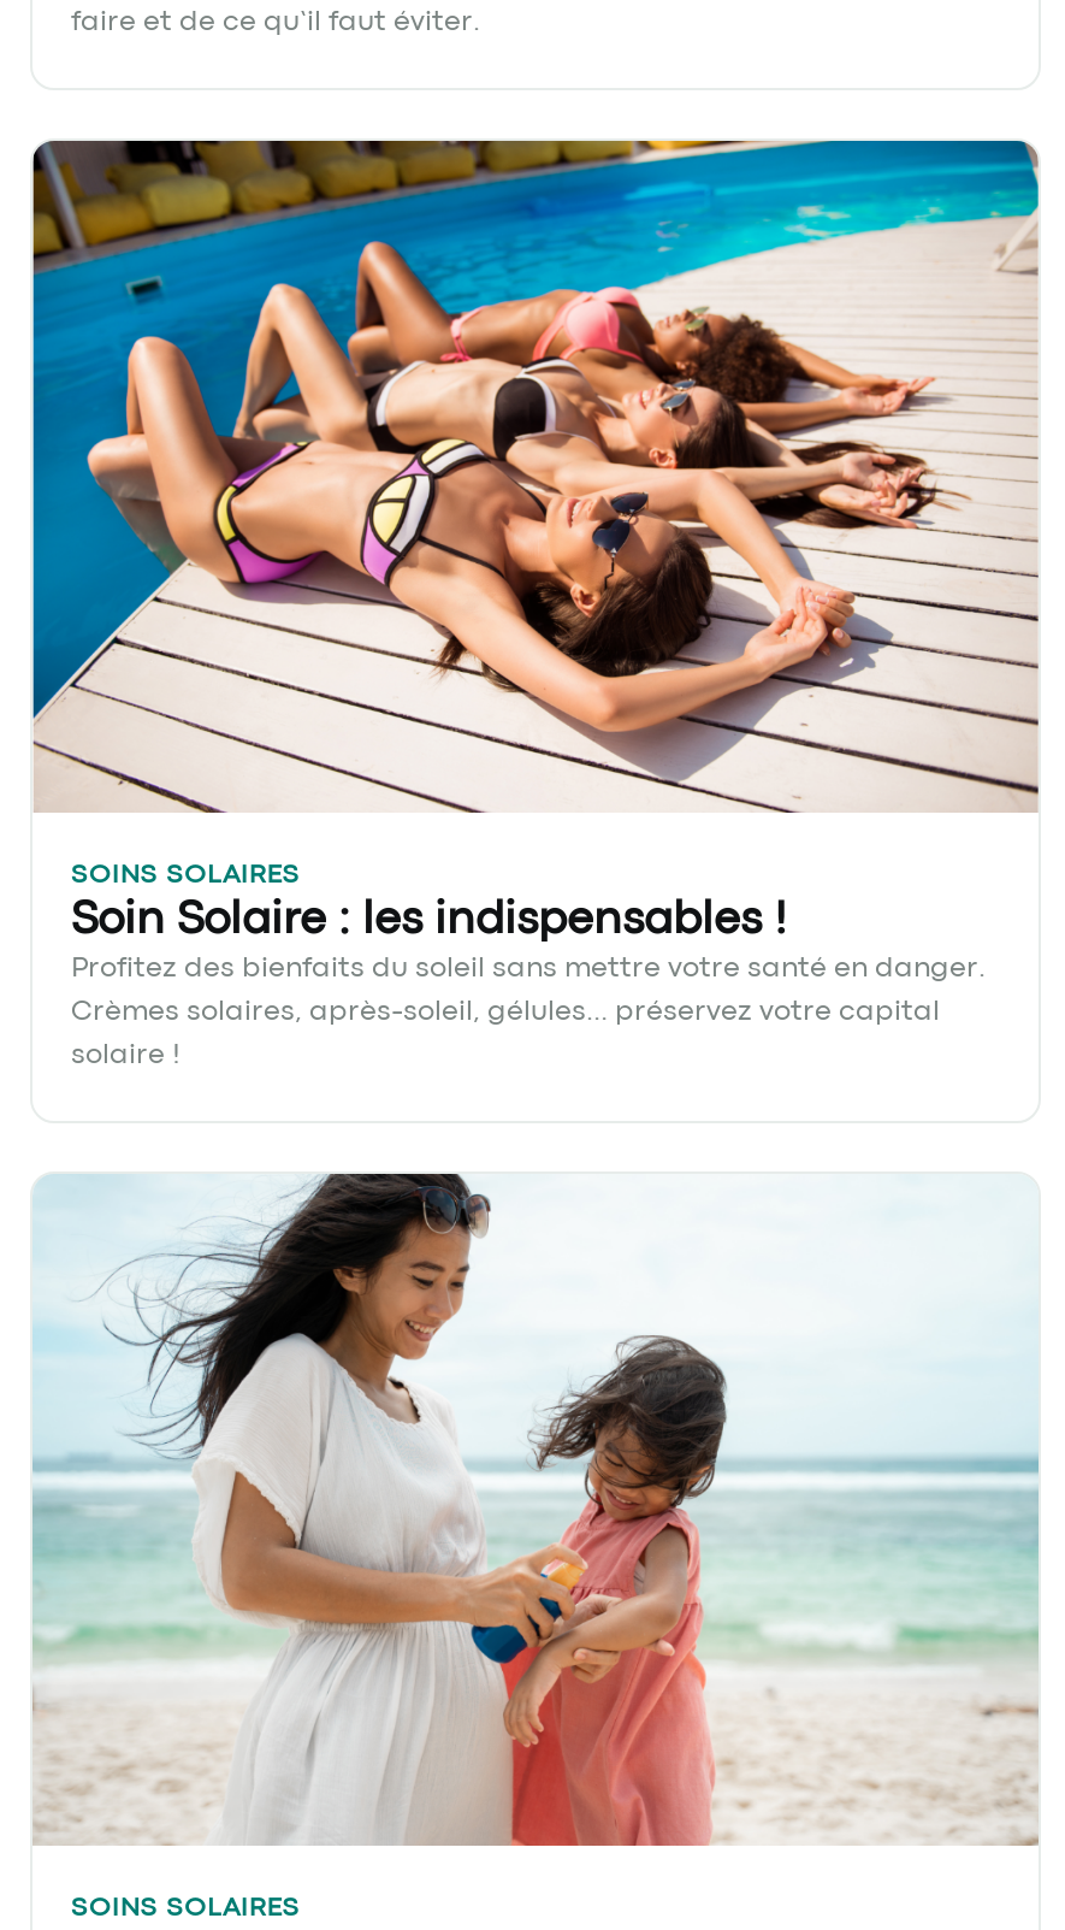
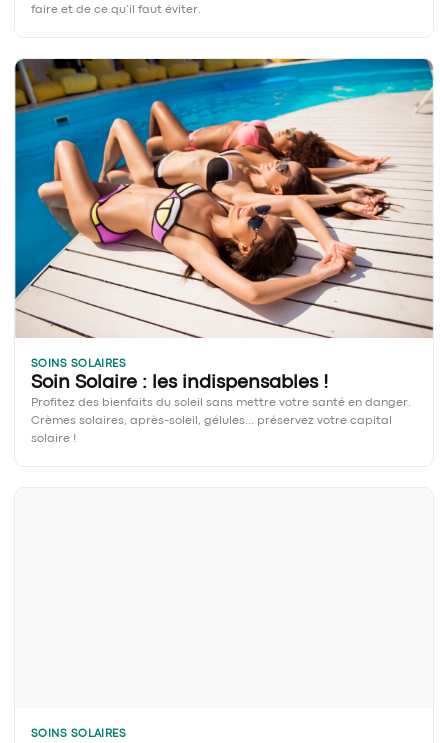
- [image]
